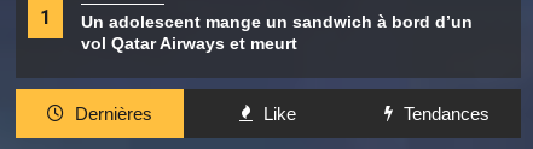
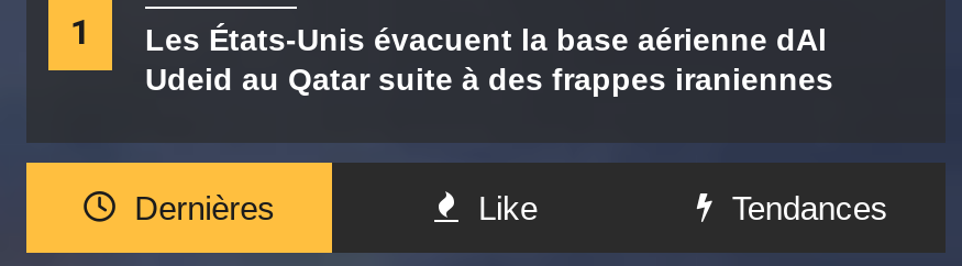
- Un adolescent mange un sandwich à bord d’un
- vol Qatar Airways et meurt
+ Les États-Unis évacuent la base aérienne dAl
+ Udeid au Qatar suite à des frappes iraniennes
